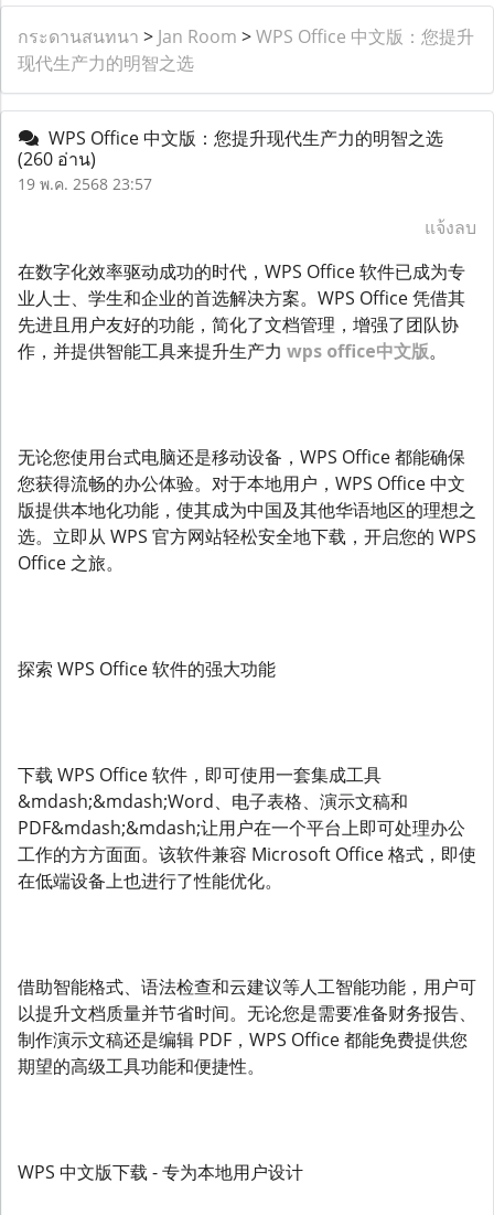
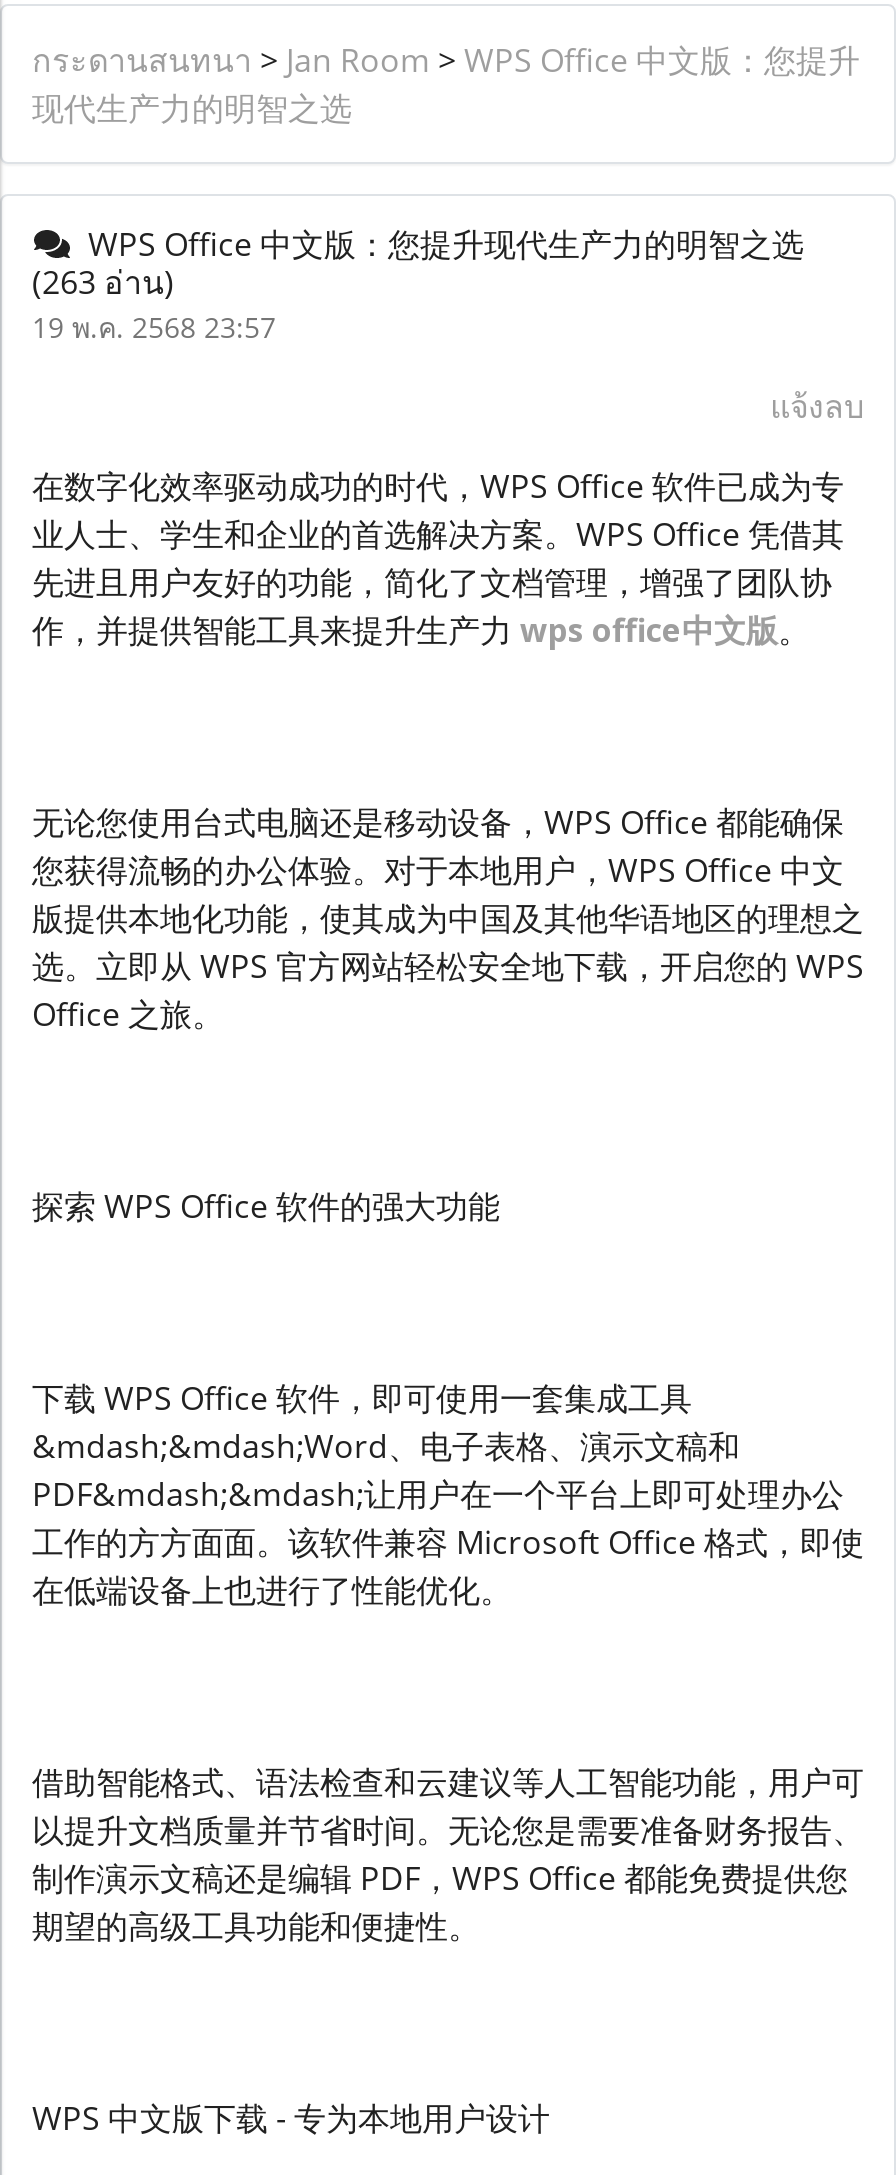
- (260 อ่าน)
+ (263 อ่าน)
